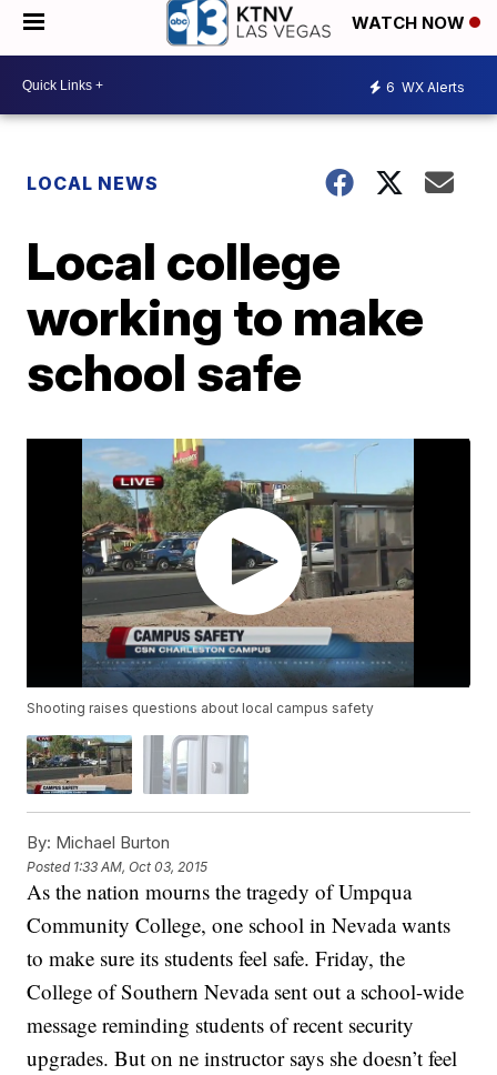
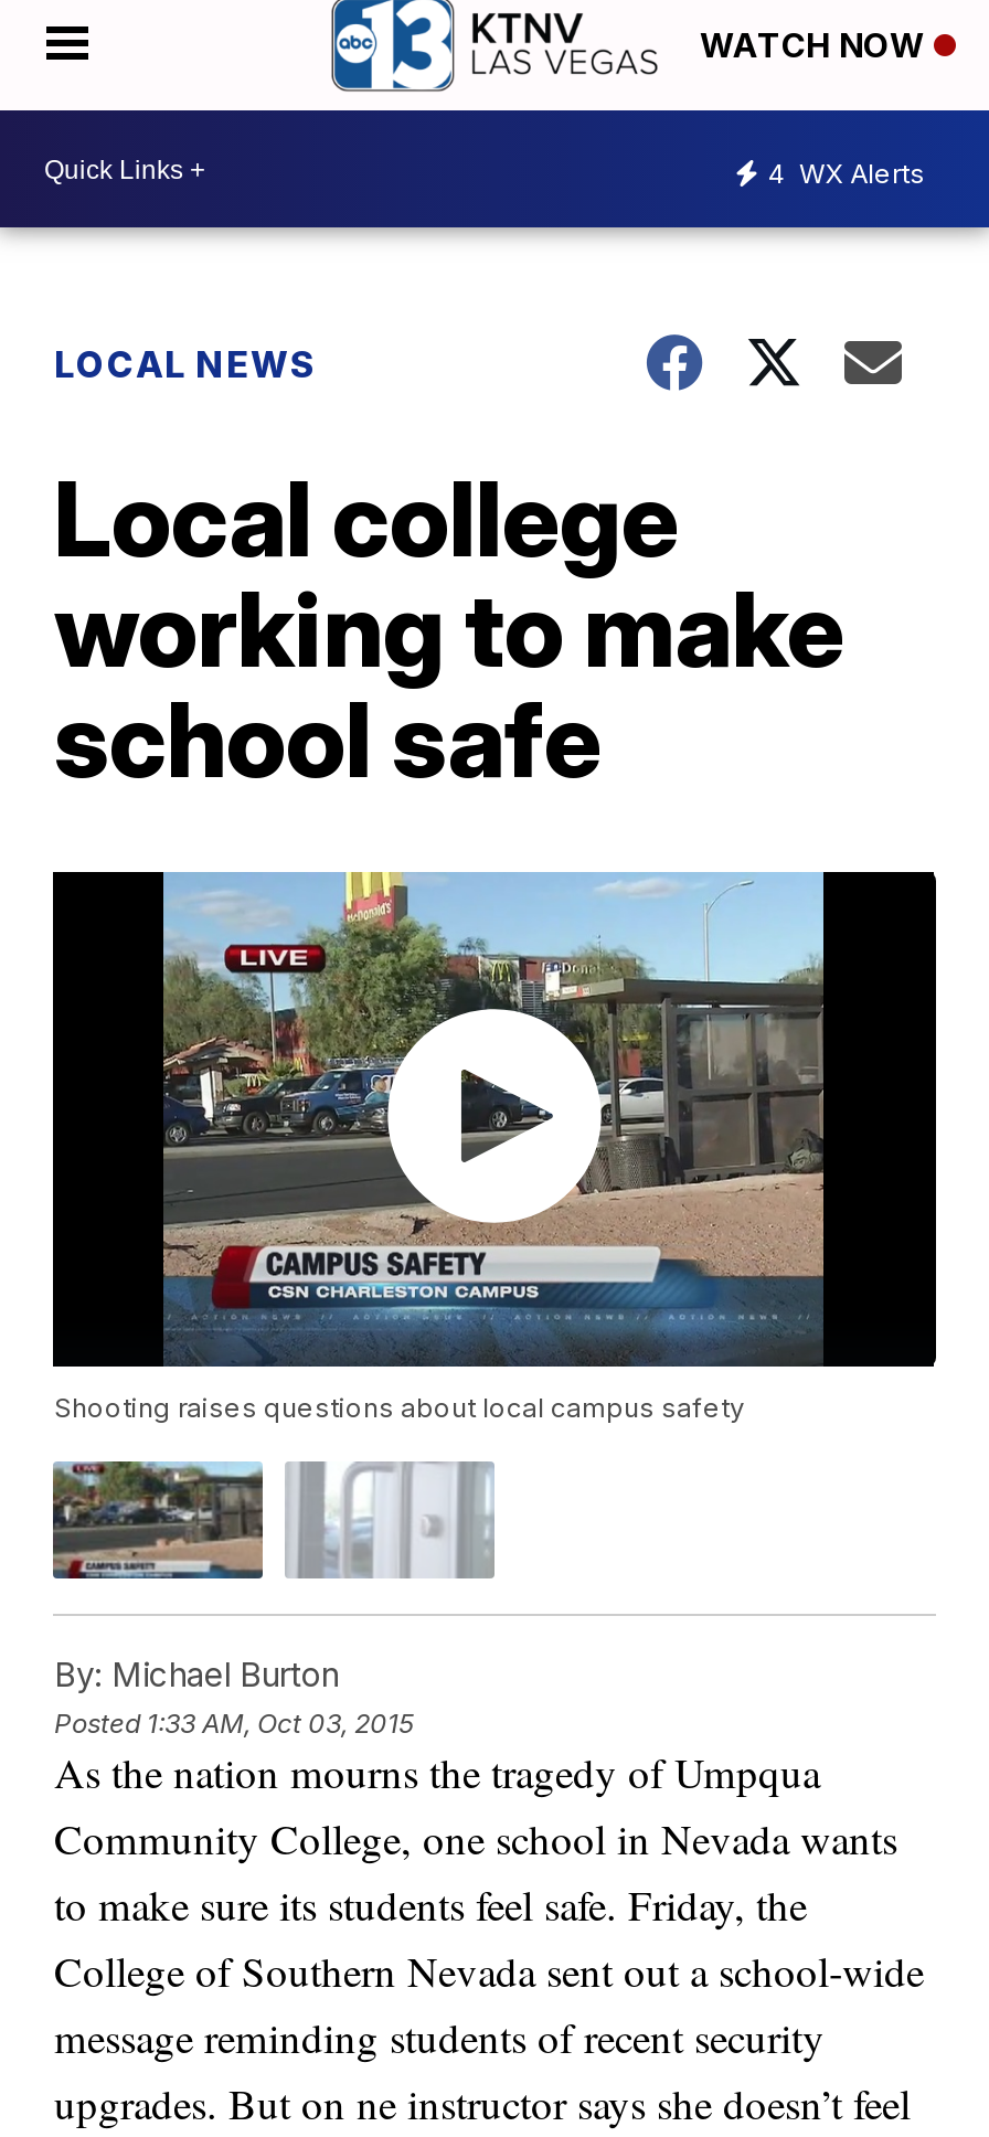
- 6 WX Alerts
+ 4 WX Alerts
